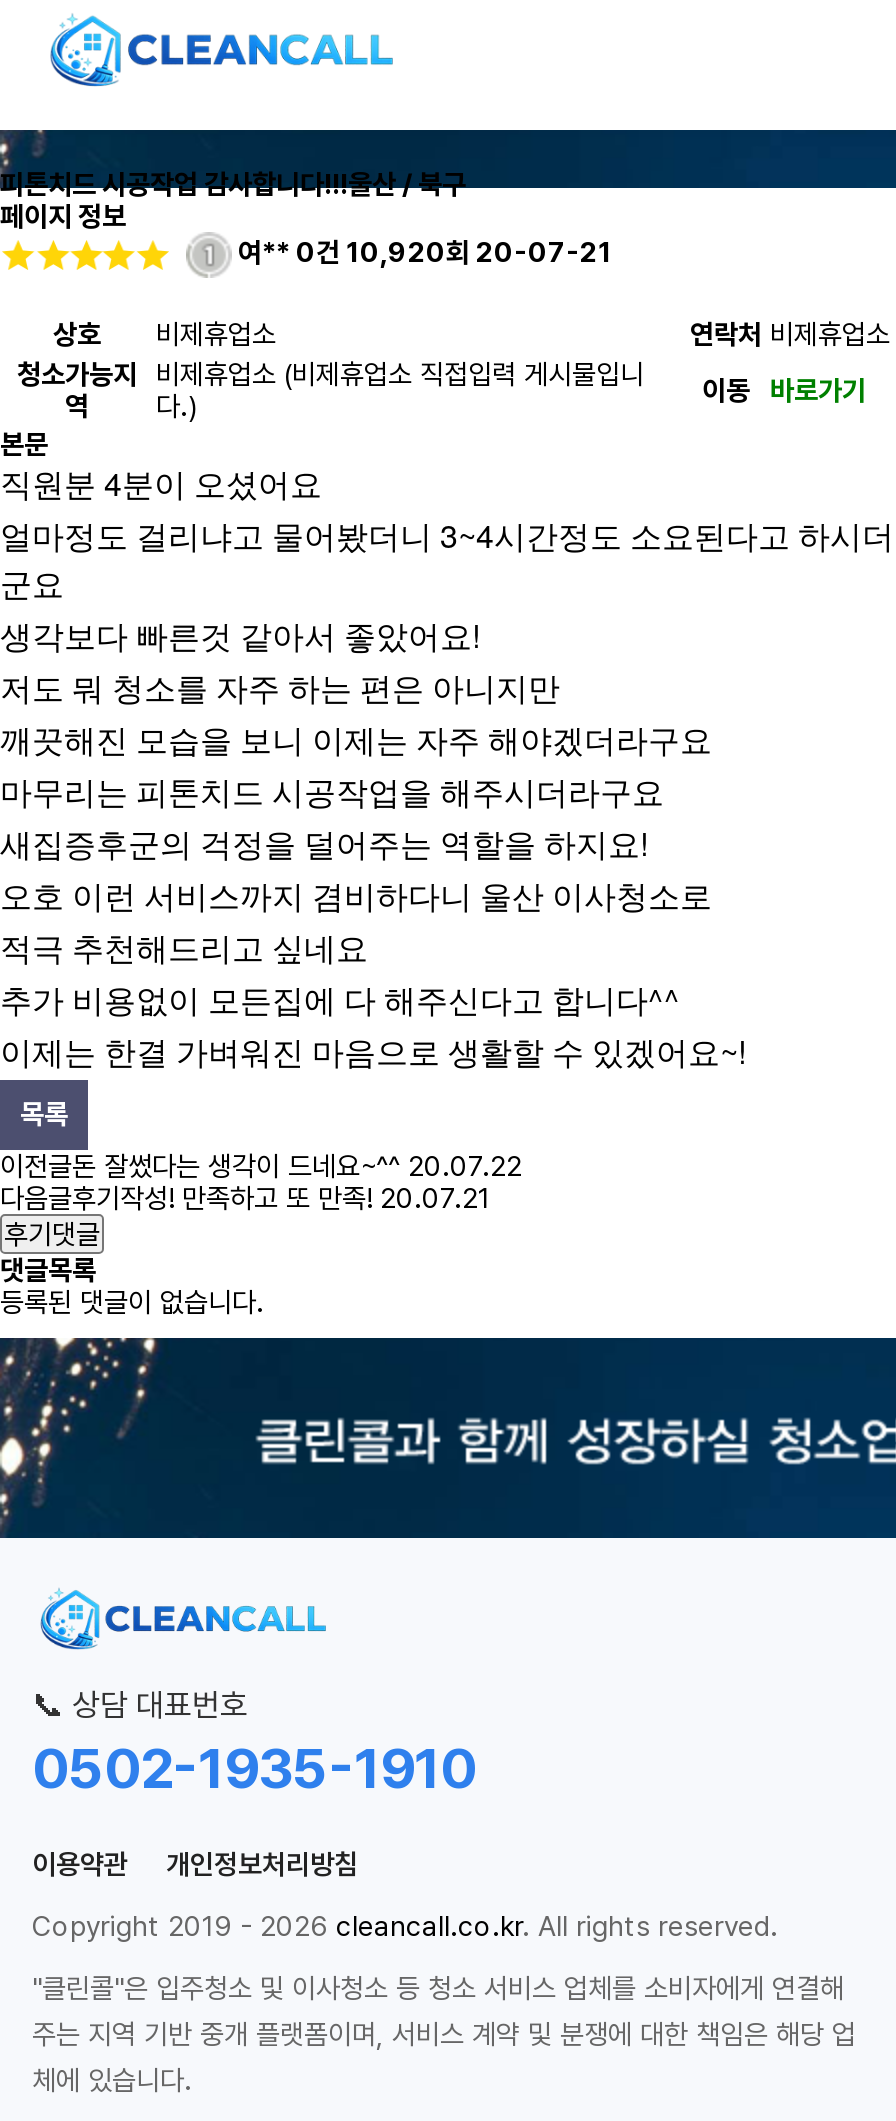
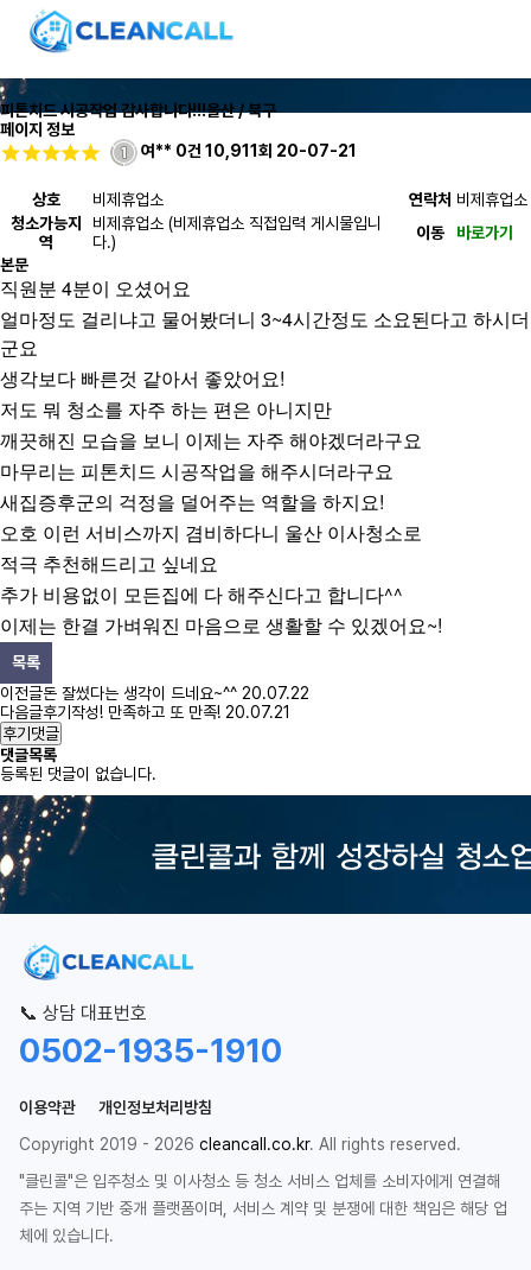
- 여** 0건 10,920회 20-07-21
+ 여** 0건 10,911회 20-07-21
